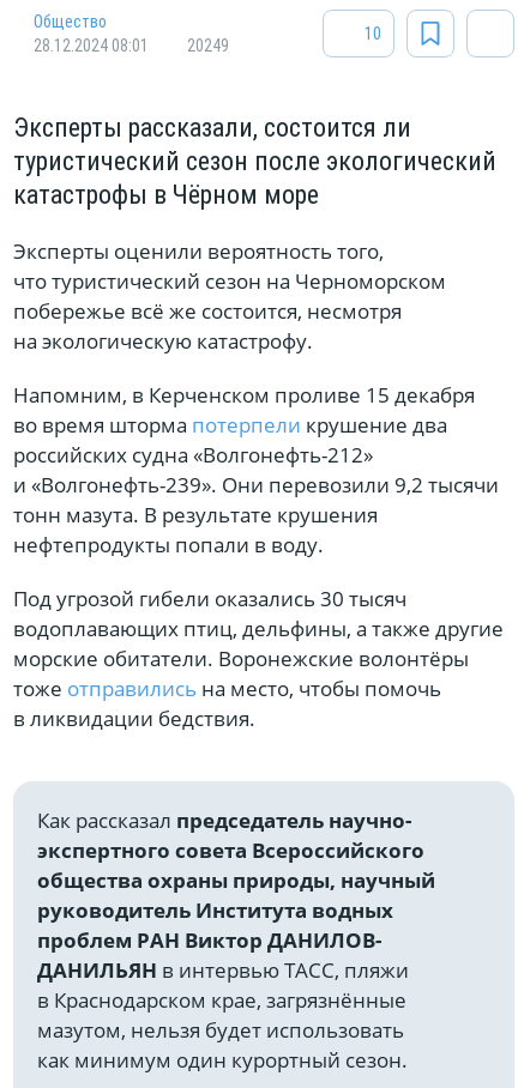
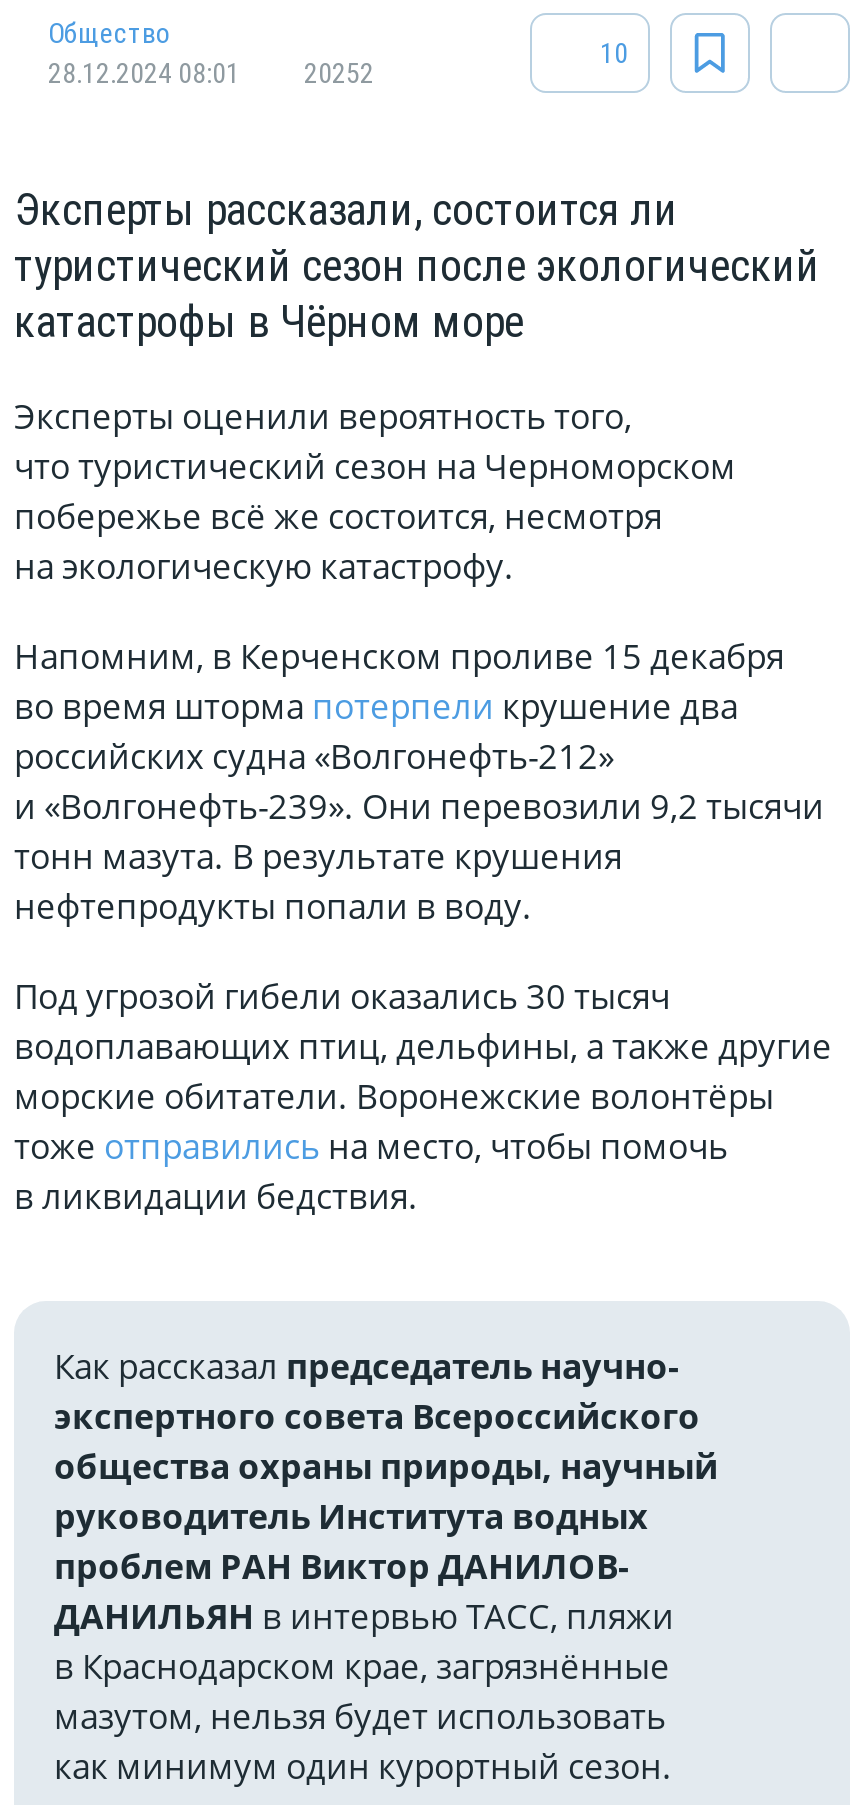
- 28.12.2024 08:01 20249
+ 28.12.2024 08:01 20252
